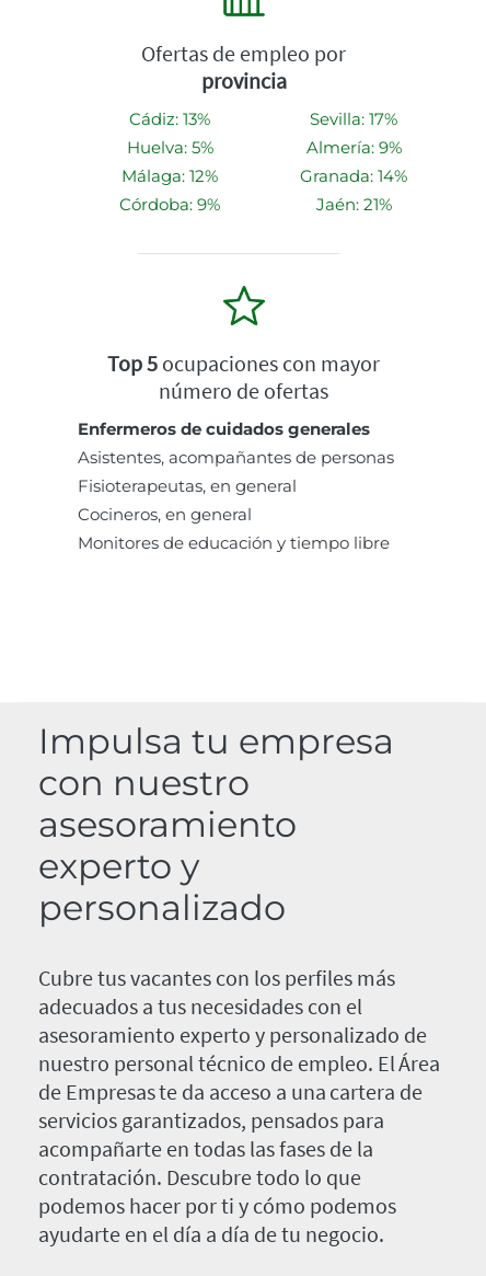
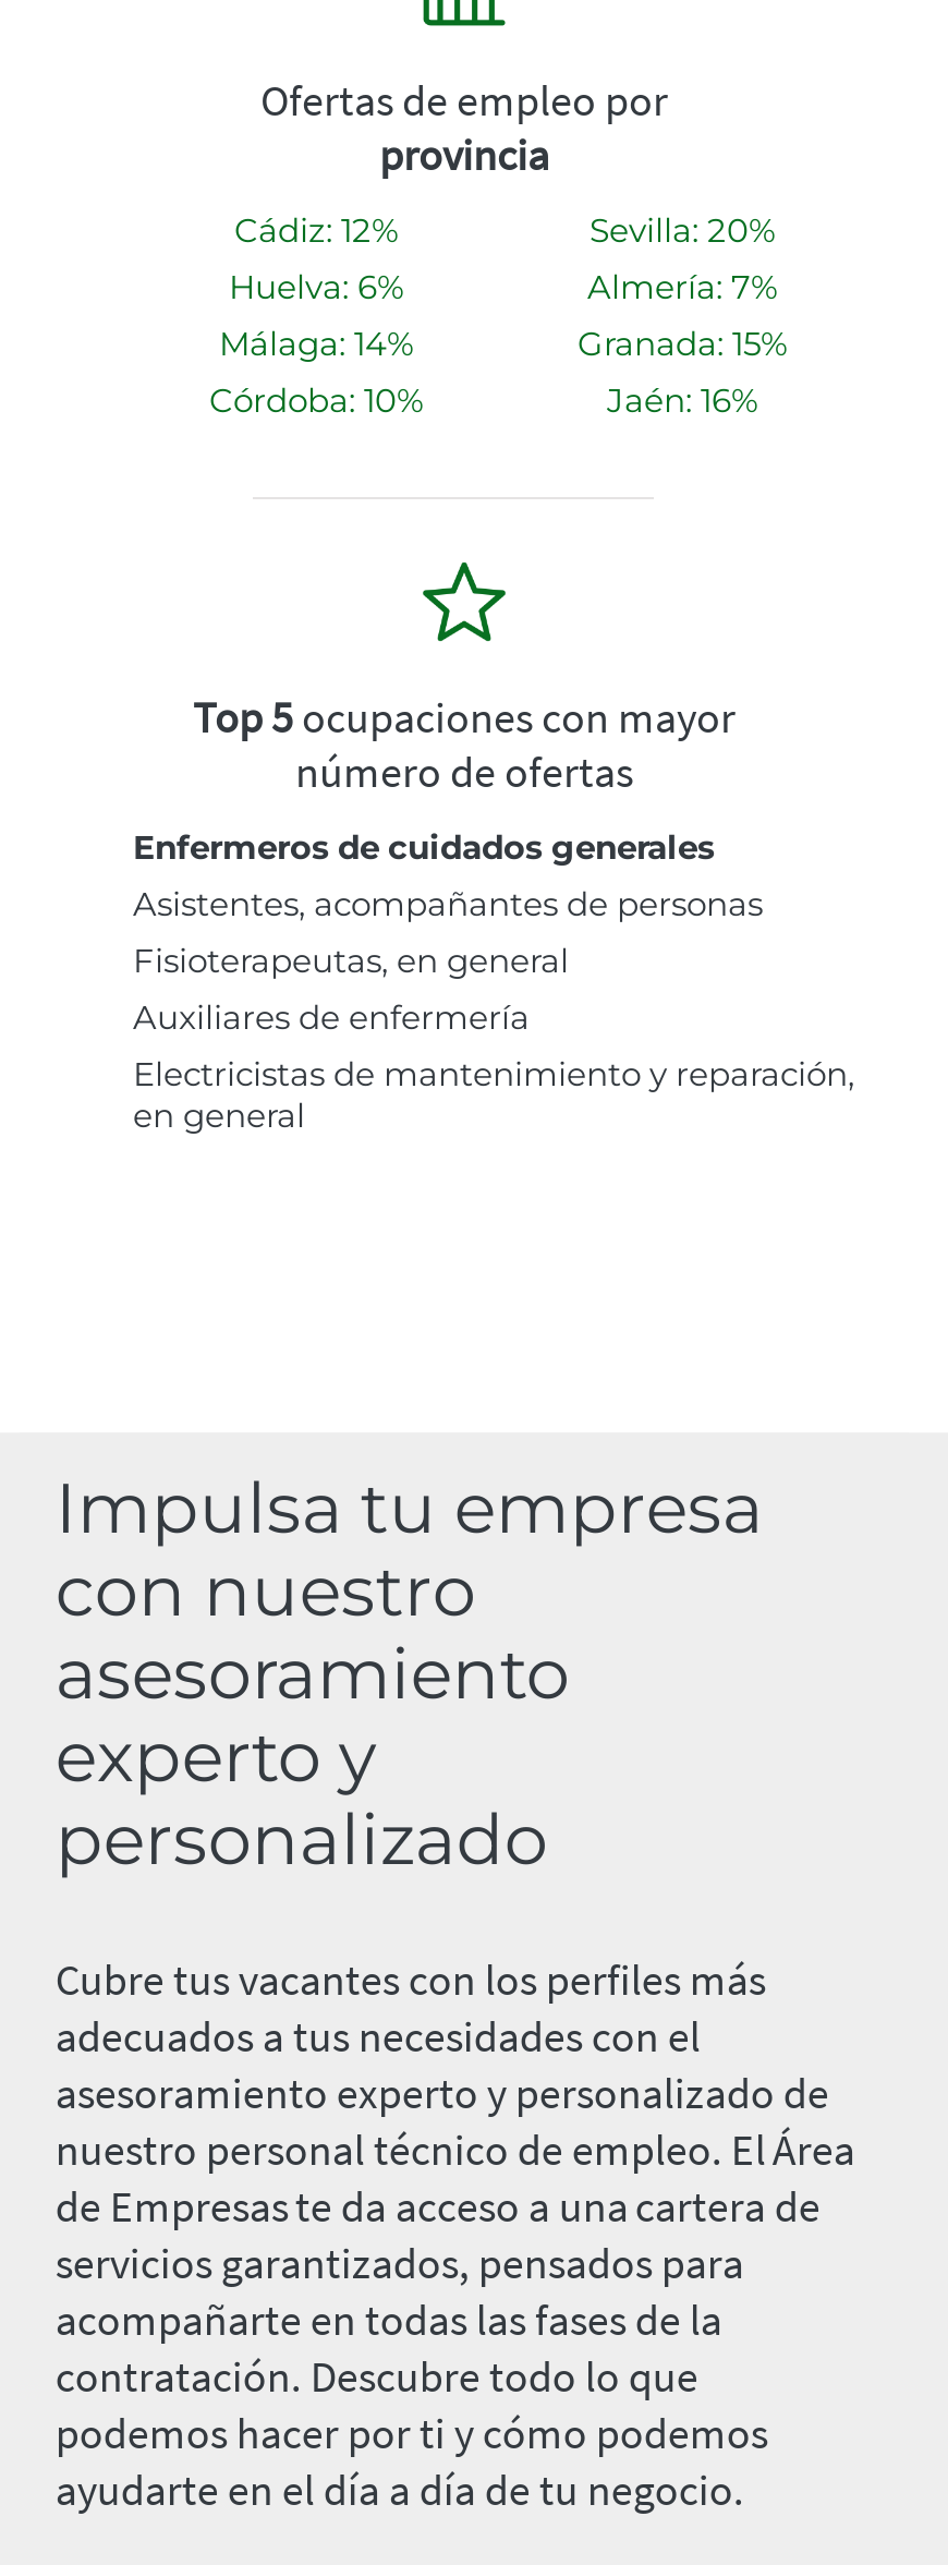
- Cádiz: 13%
+ Cádiz: 12%

- Sevilla: 17%
+ Sevilla: 20%

- Huelva: 5%
+ Huelva: 6%

- Almería: 9%
+ Almería: 7%

- Málaga: 12%
+ Málaga: 14%

- Granada: 14%
+ Granada: 15%

- Córdoba: 9%
+ Córdoba: 10%

- Jaén: 21%
+ Jaén: 16%

- Cocineros, en general
- Monitores de educación y tiempo libre
+ Auxiliares de enfermería
+ Electricistas de mantenimiento y reparación,
+ en general
